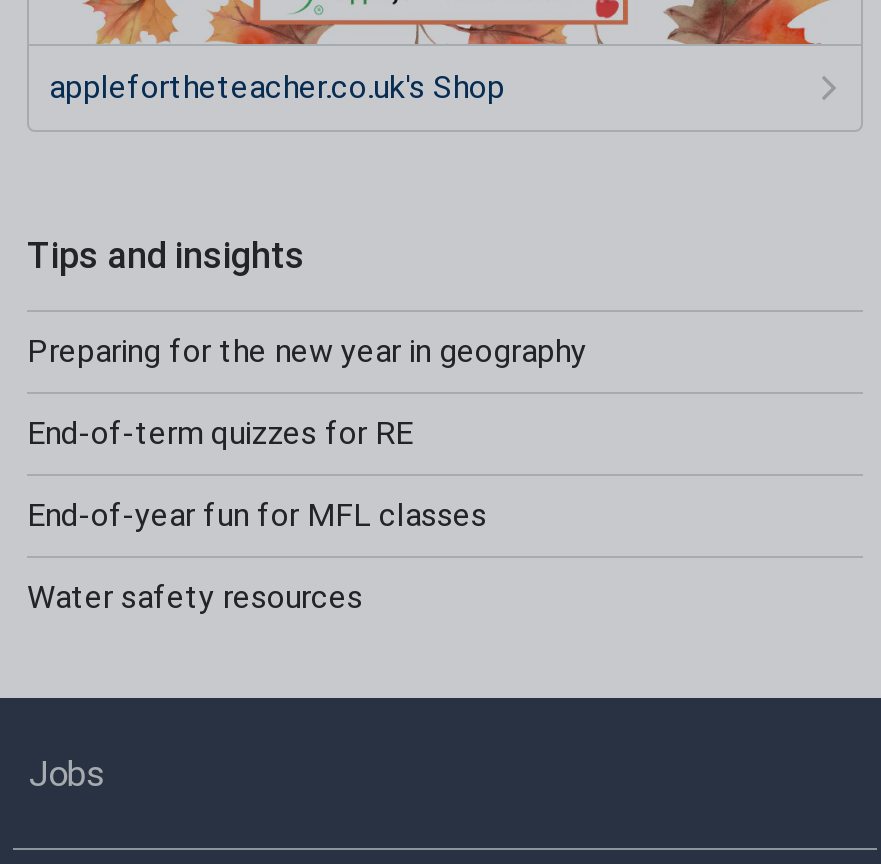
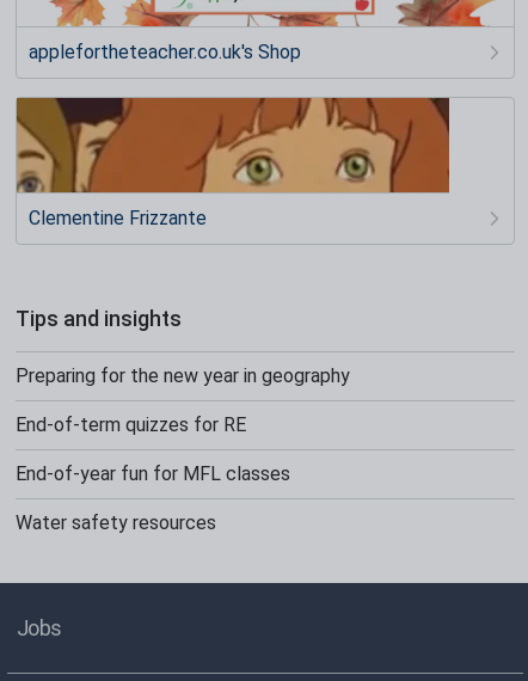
+ [image]
+ Clementine Frizzante
